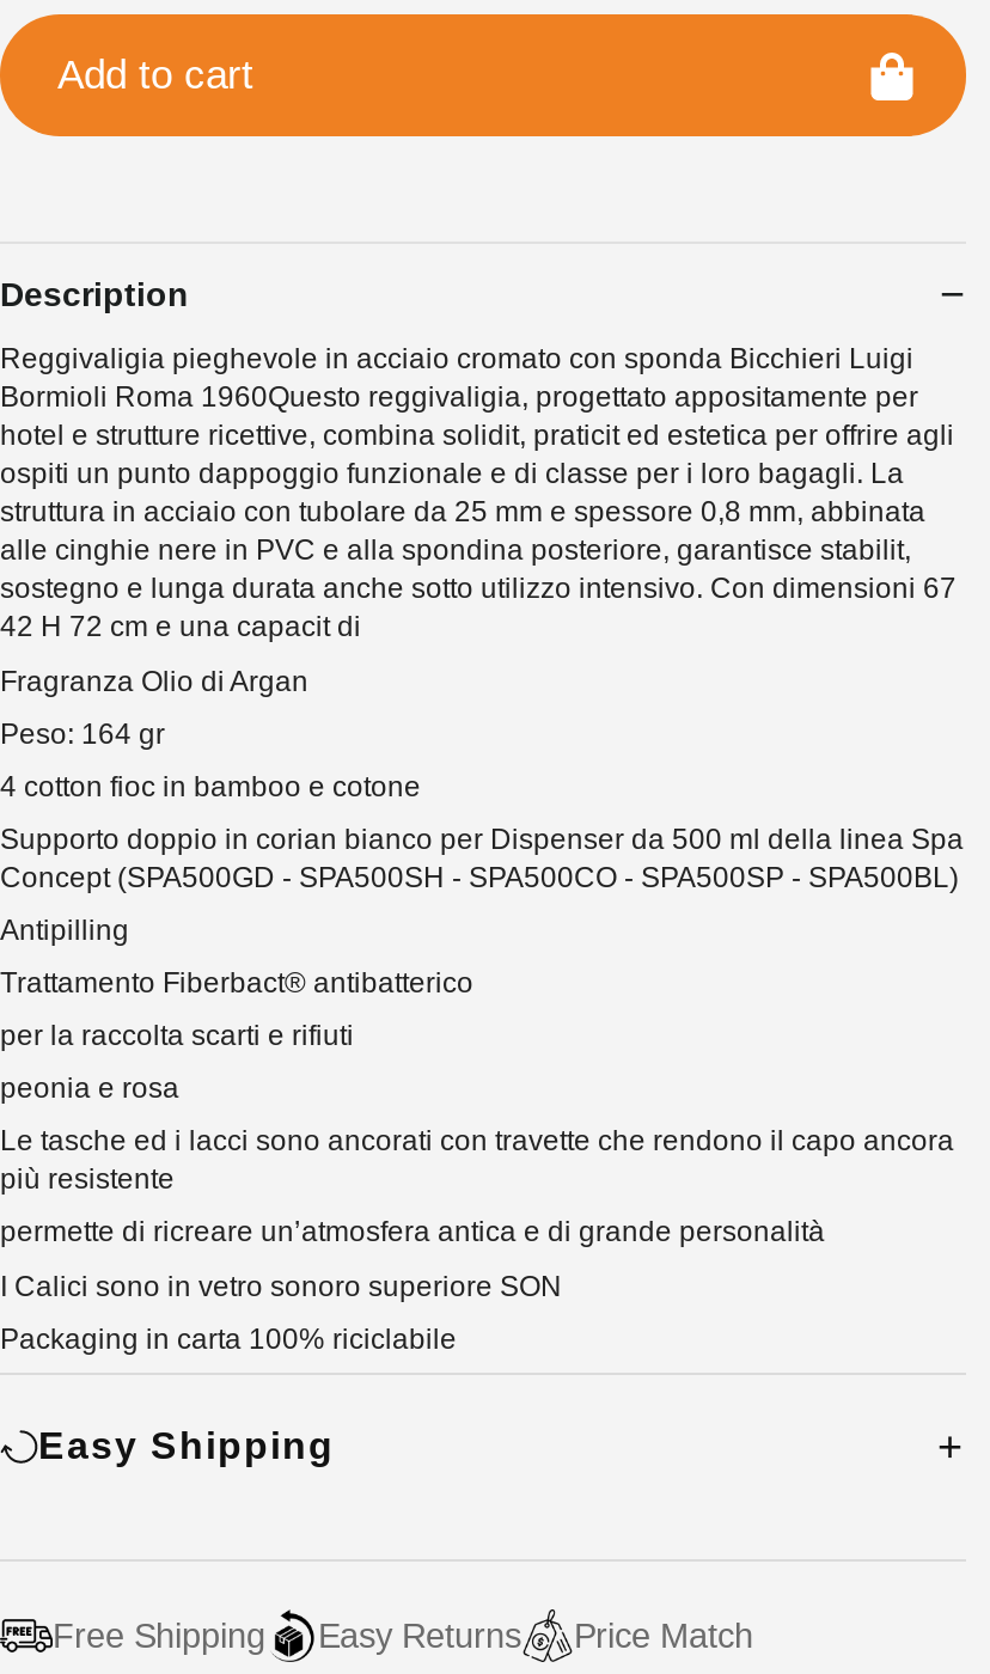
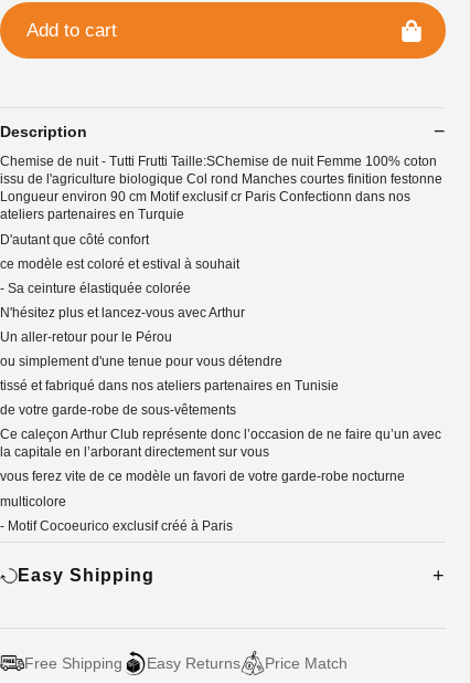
- Reggivaligia pieghevole in acciaio cromato con sponda Bicchieri Luigi
- Bormioli Roma 1960Questo reggivaligia, progettato appositamente per
- hotel e strutture ricettive, combina solidit, praticit ed estetica per offrire agli
- ospiti un punto dappoggio funzionale e di classe per i loro bagagli. La
- struttura in acciaio con tubolare da 25 mm e spessore 0,8 mm, abbinata
- alle cinghie nere in PVC e alla spondina posteriore, garantisce stabilit,
- sostegno e lunga durata anche sotto utilizzo intensivo. Con dimensioni 67
- 42 H 72 cm e una capacit di
+ Chemise de nuit - Tutti Frutti Taille:SChemise de nuit Femme 100% coton
+ issu de l'agriculture biologique Col rond Manches courtes finition festonne
+ Longueur environ 90 cm Motif exclusif cr Paris Confectionn dans nos
+ ateliers partenaires en Turquie

- Fragranza Olio di Argan
+ D'autant que côté confort

- Peso: 164 gr
+ ce modèle est coloré et estival à souhait

- 4 cotton fioc in bamboo e cotone
+ - Sa ceinture élastiquée colorée

- Supporto doppio in corian bianco per Dispenser da 500 ml della linea Spa
- Concept (SPA500GD - SPA500SH - SPA500CO - SPA500SP - SPA500BL)
+ N'hésitez plus et lancez-vous avec Arthur

- Antipilling
+ Un aller-retour pour le Pérou

- Trattamento Fiberbact® antibatterico
+ ou simplement d'une tenue pour vous détendre

- per la raccolta scarti e rifiuti
+ tissé et fabriqué dans nos ateliers partenaires en Tunisie

- peonia e rosa
+ de votre garde-robe de sous-vêtements

- Le tasche ed i lacci sono ancorati con travette che rendono il capo ancora
- più resistente
+ Ce caleçon Arthur Club représente donc l’occasion de ne faire qu’un avec
+ la capitale en l’arborant directement sur vous

- permette di ricreare un’atmosfera antica e di grande personalità
+ vous ferez vite de ce modèle un favori de votre garde-robe nocturne

- I Calici sono in vetro sonoro superiore SON
+ multicolore

- Packaging in carta 100% riciclabile
+ - Motif Cocoeurico exclusif créé à Paris
